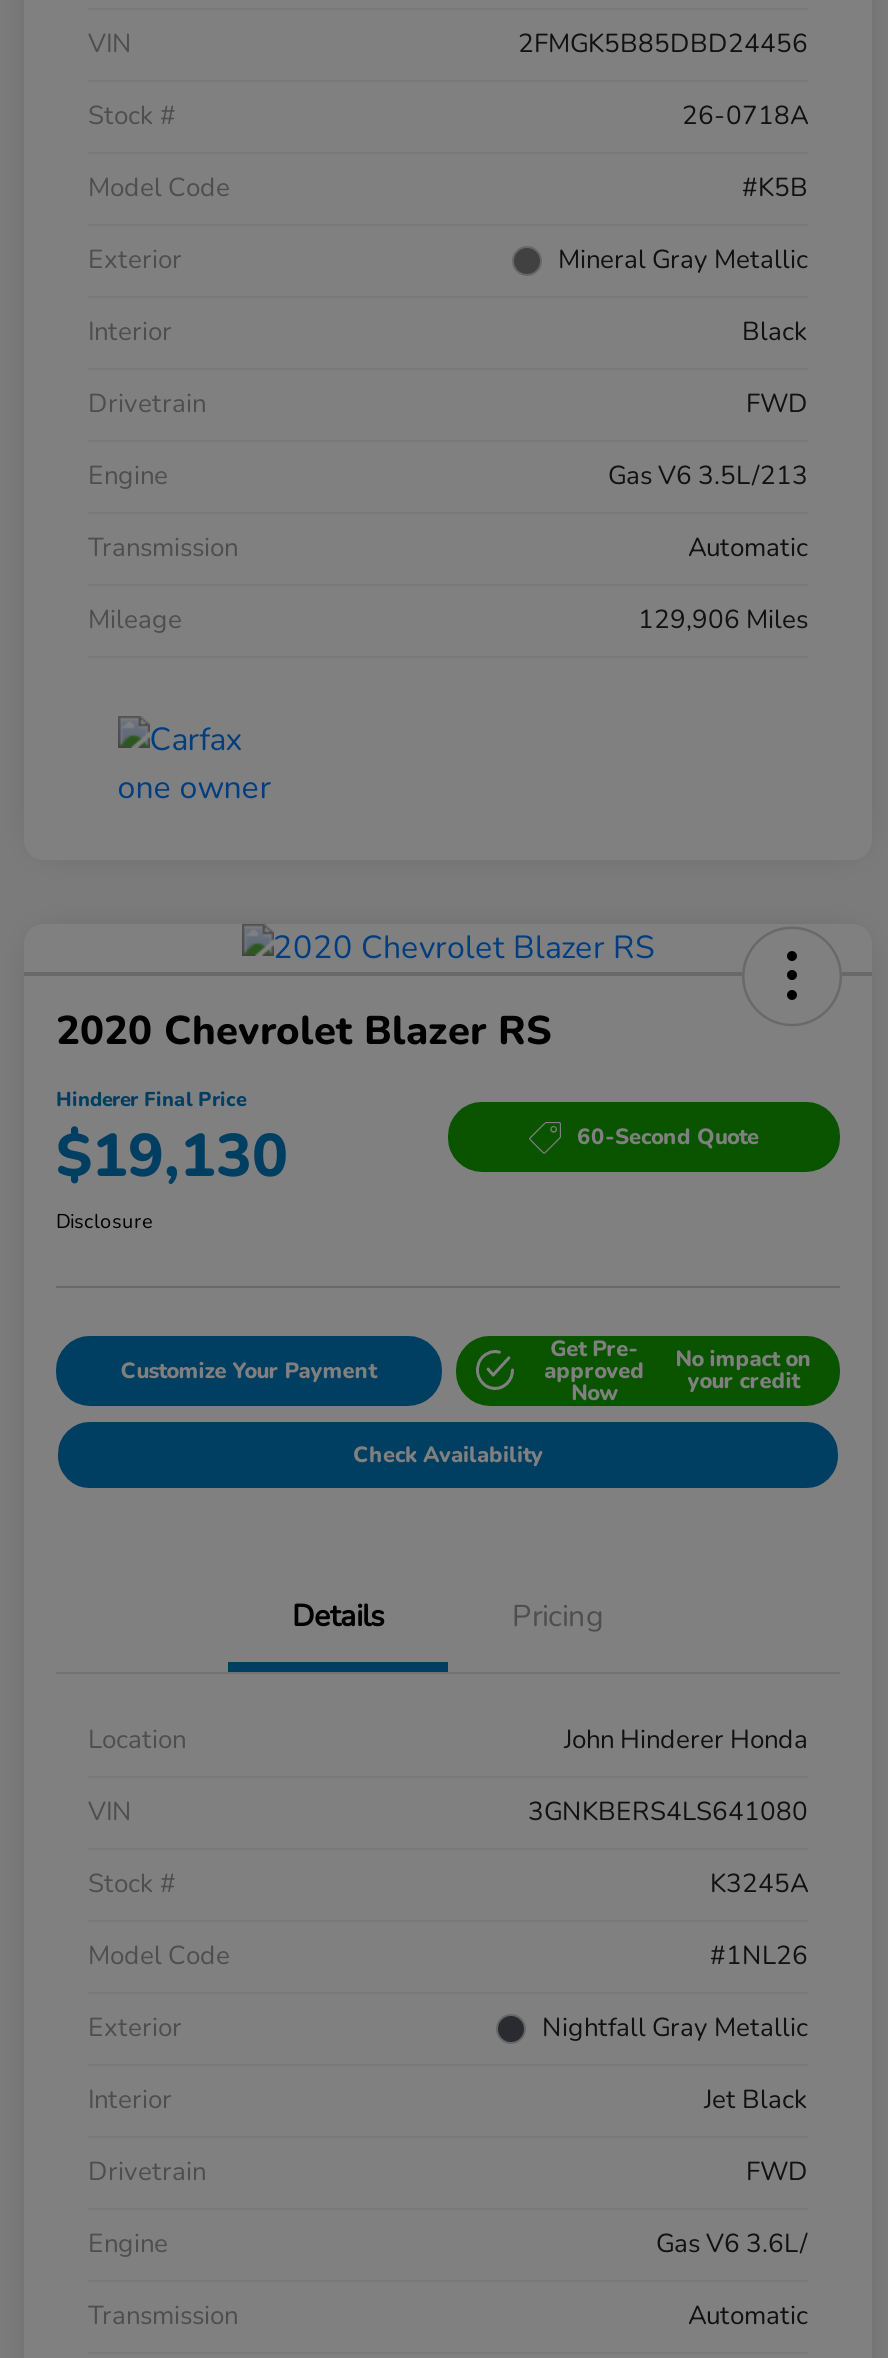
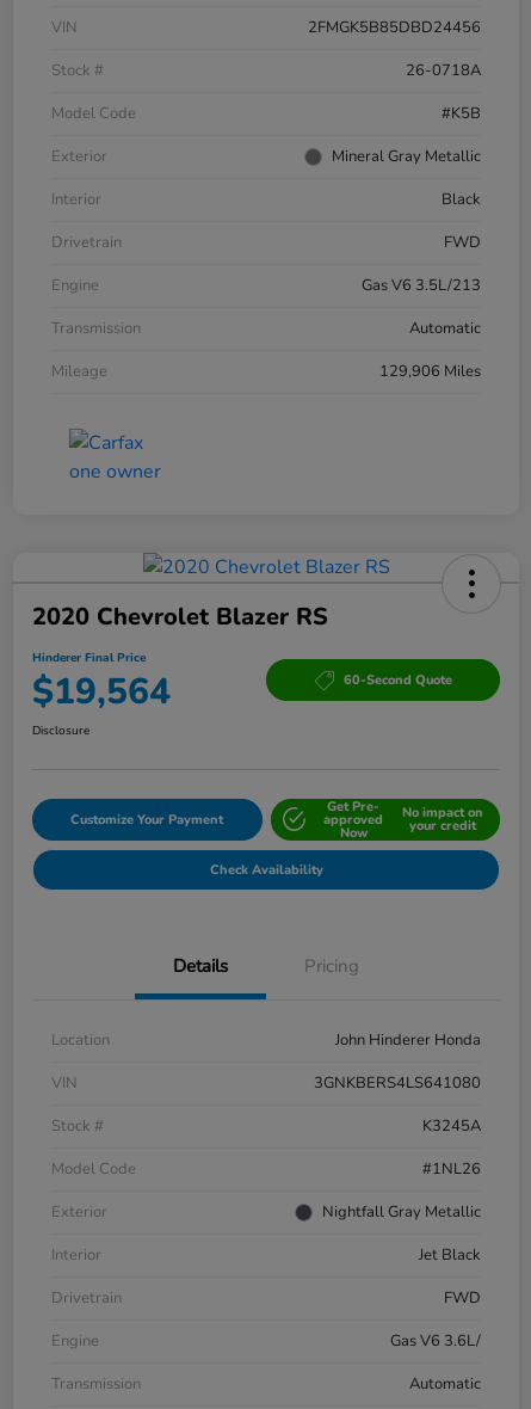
- $19,130
+ $19,564
